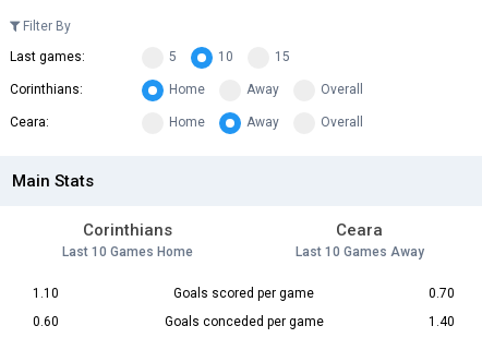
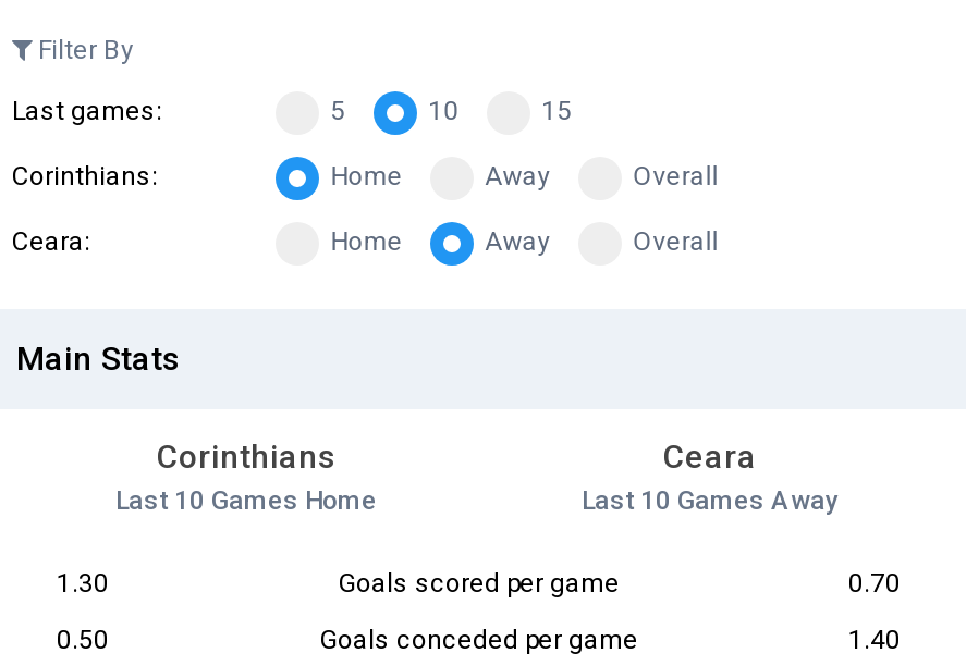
- 1.10
+ 1.30

- 0.60
+ 0.50
